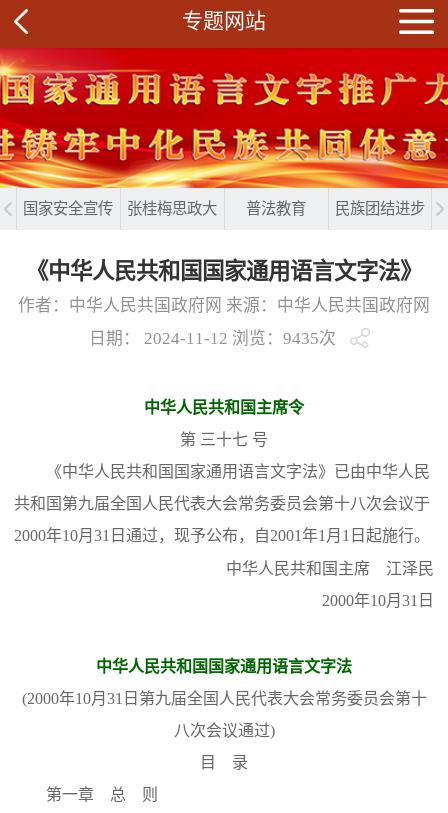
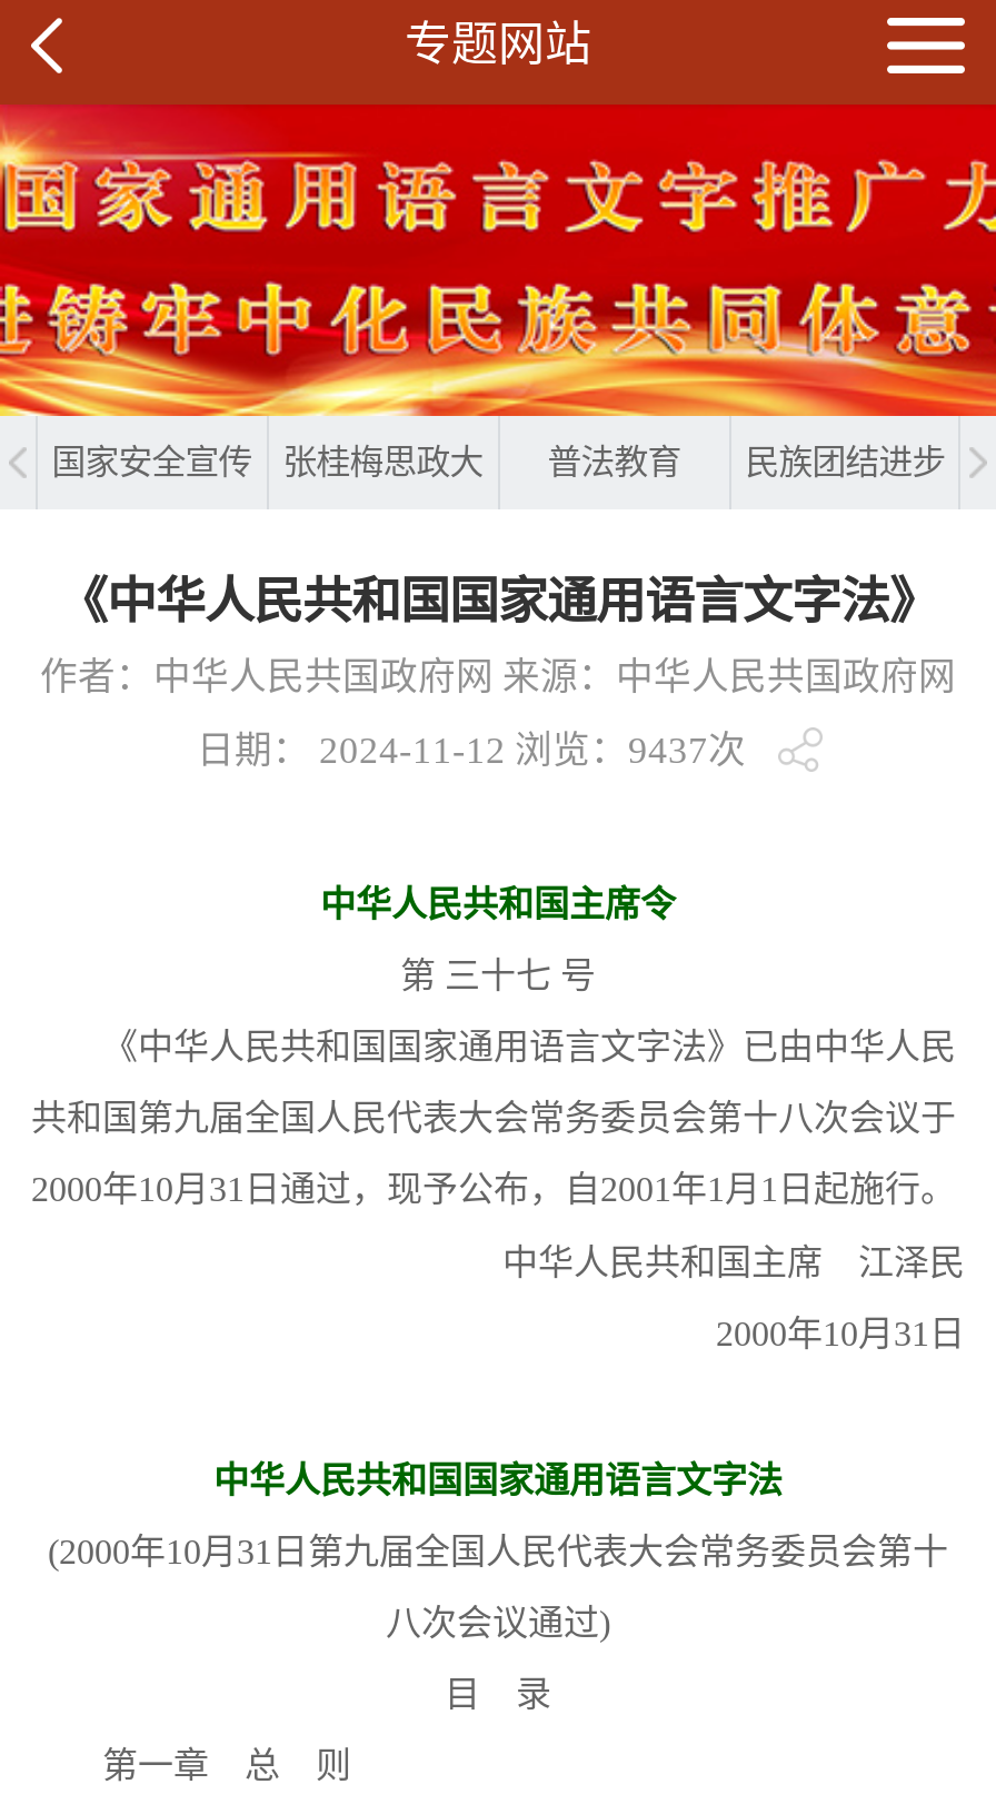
- 日期： 2024-11-12 浏览：9435次
+ 日期： 2024-11-12 浏览：9437次
